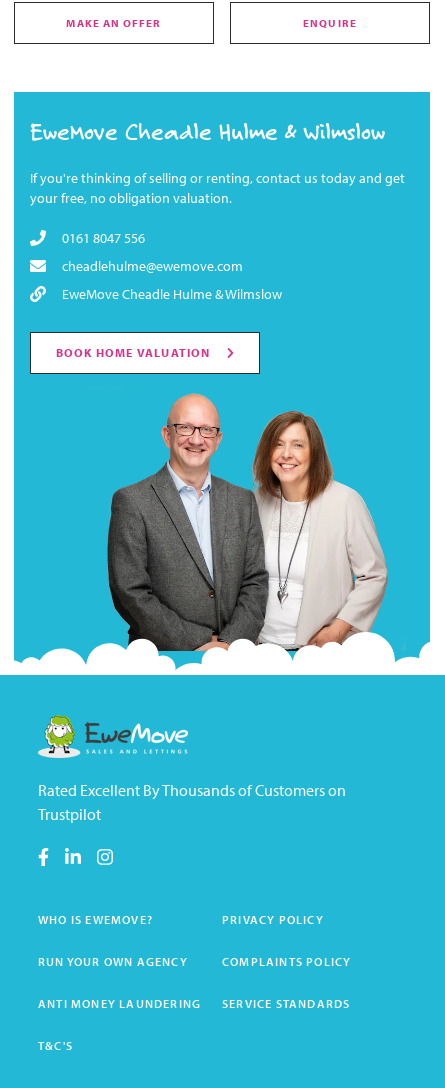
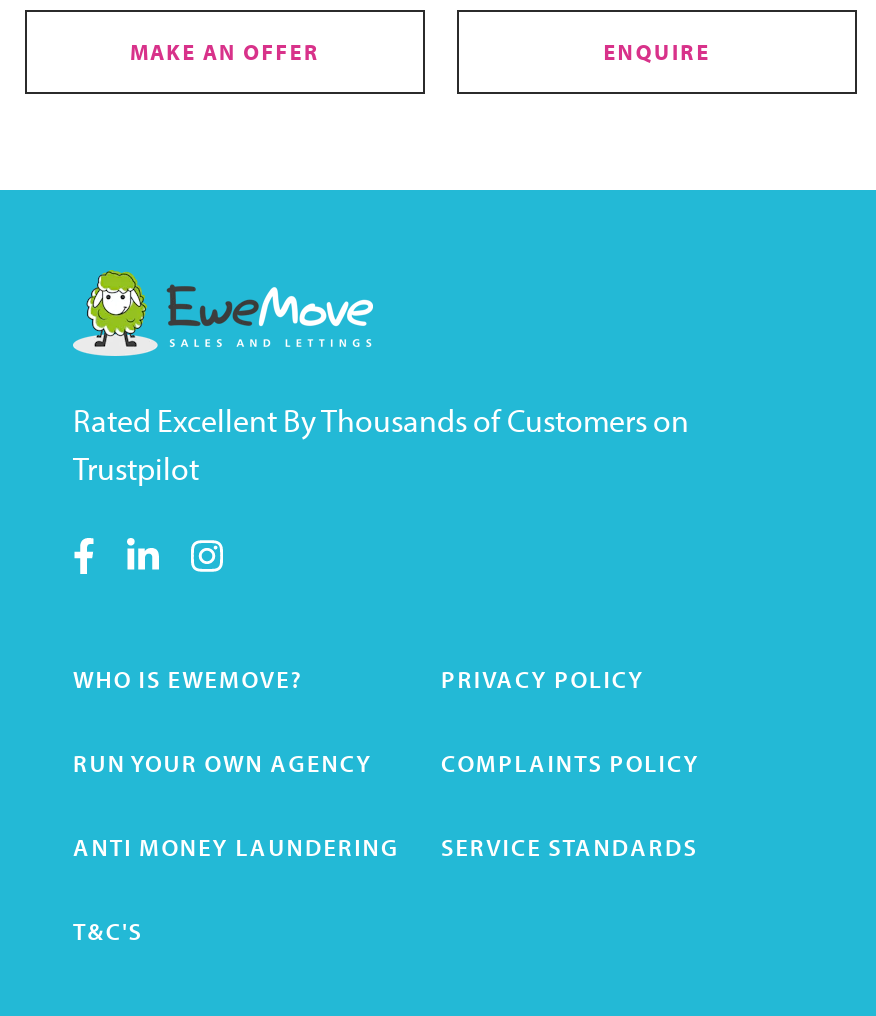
- [image]
- EweMove Cheadle Hulme & Wilmslow
- If you're thinking of selling or renting, contact us today and get
- your free, no obligation valuation.
- 0161 8047 556
- cheadlehulme@ewemove.com
- EweMove Cheadle Hulme & Wilmslow
- BOOK HOME VALUATION
